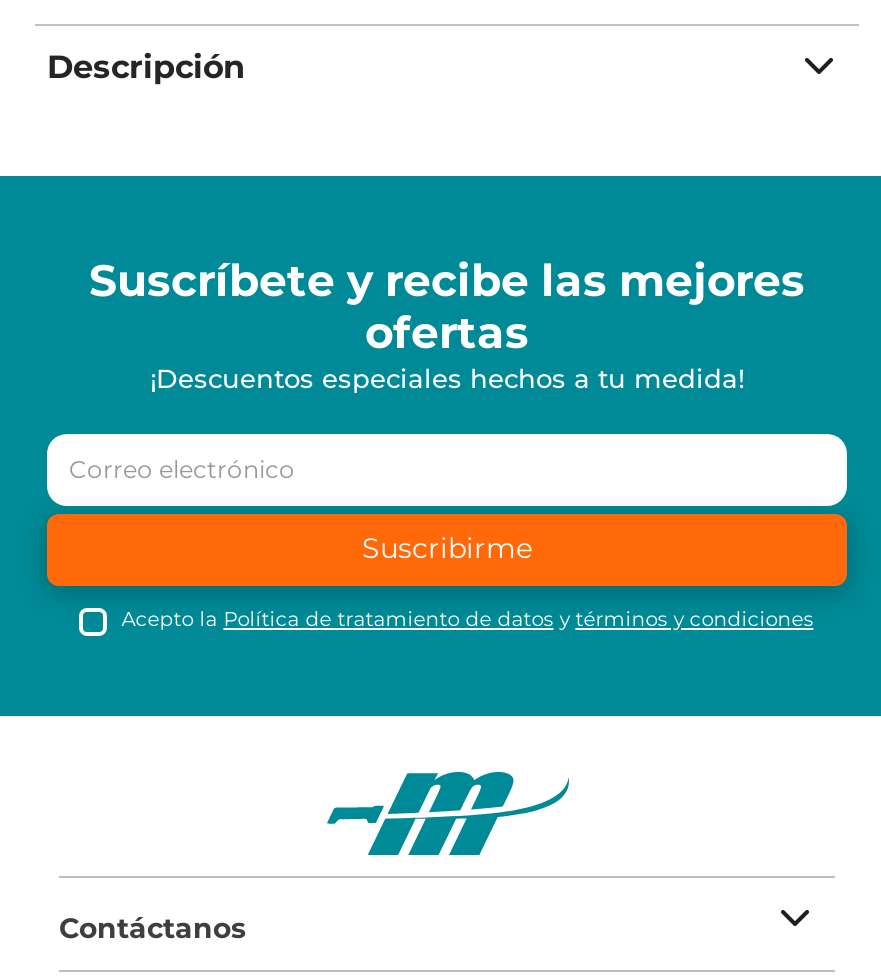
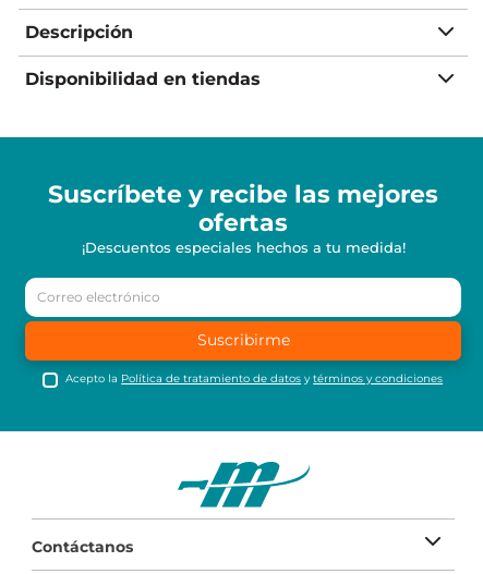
+ Disponibilidad en tiendas
